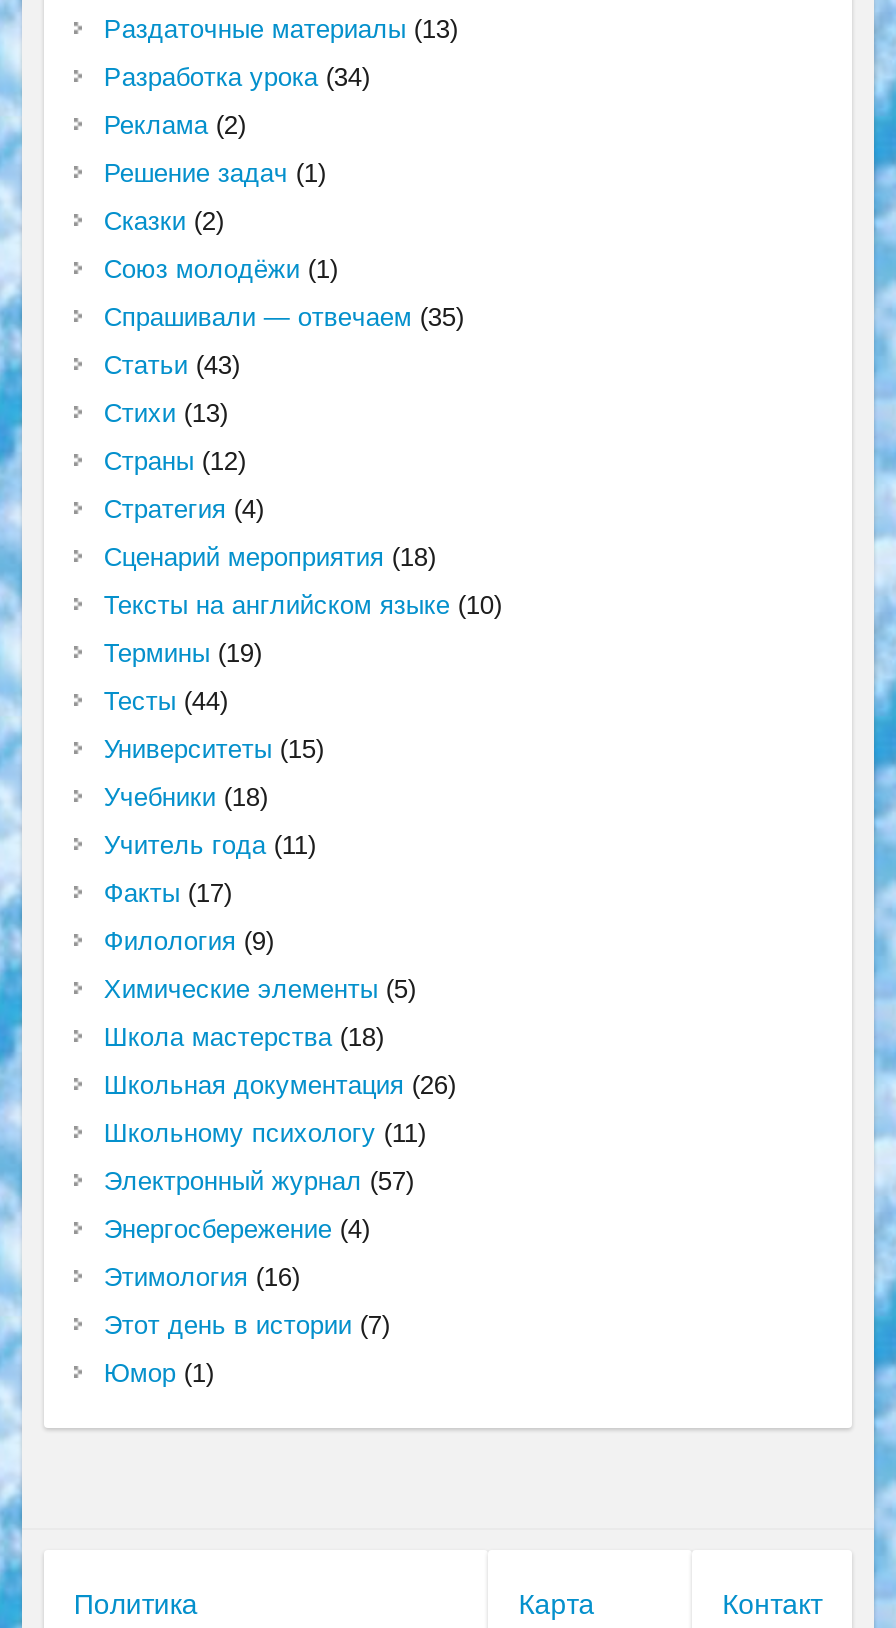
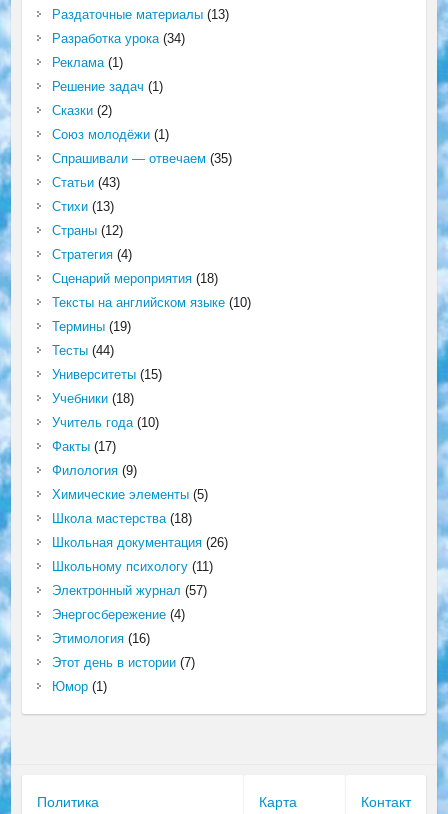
- Реклама (2)
+ Реклама (1)

- Учитель года (11)
+ Учитель года (10)
